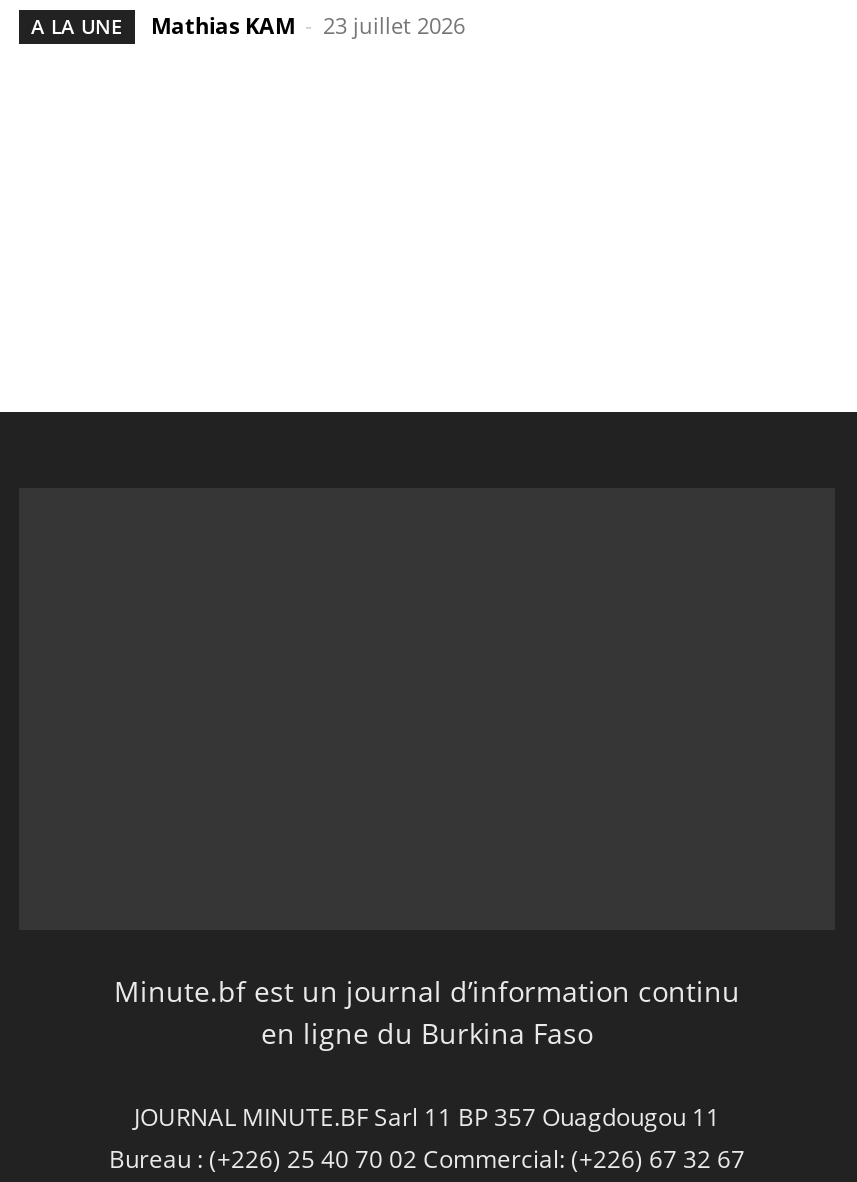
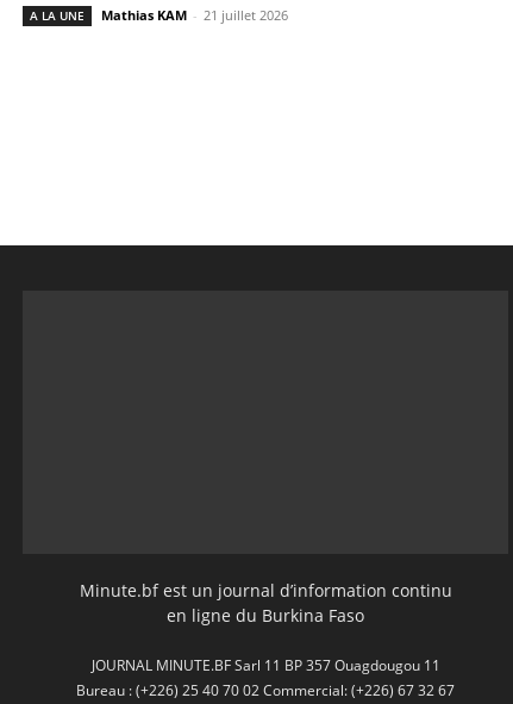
- Mathias KAM - 23 juillet 2026
+ Mathias KAM - 21 juillet 2026
